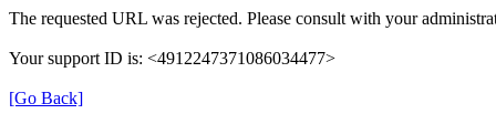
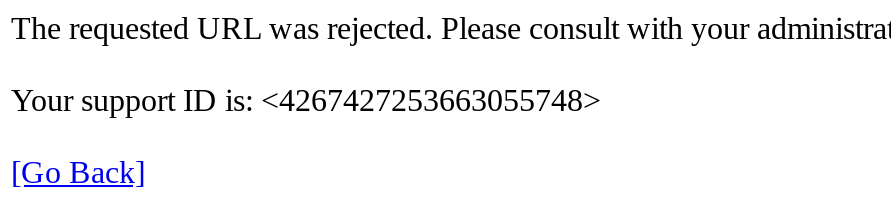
- Your support ID is: <4912247371086034477>
+ Your support ID is: <4267427253663055748>
